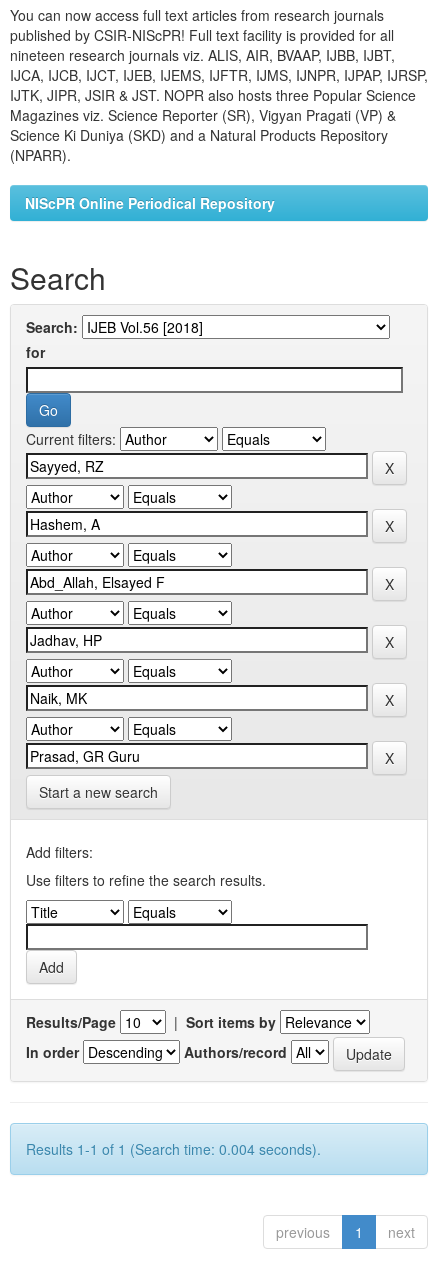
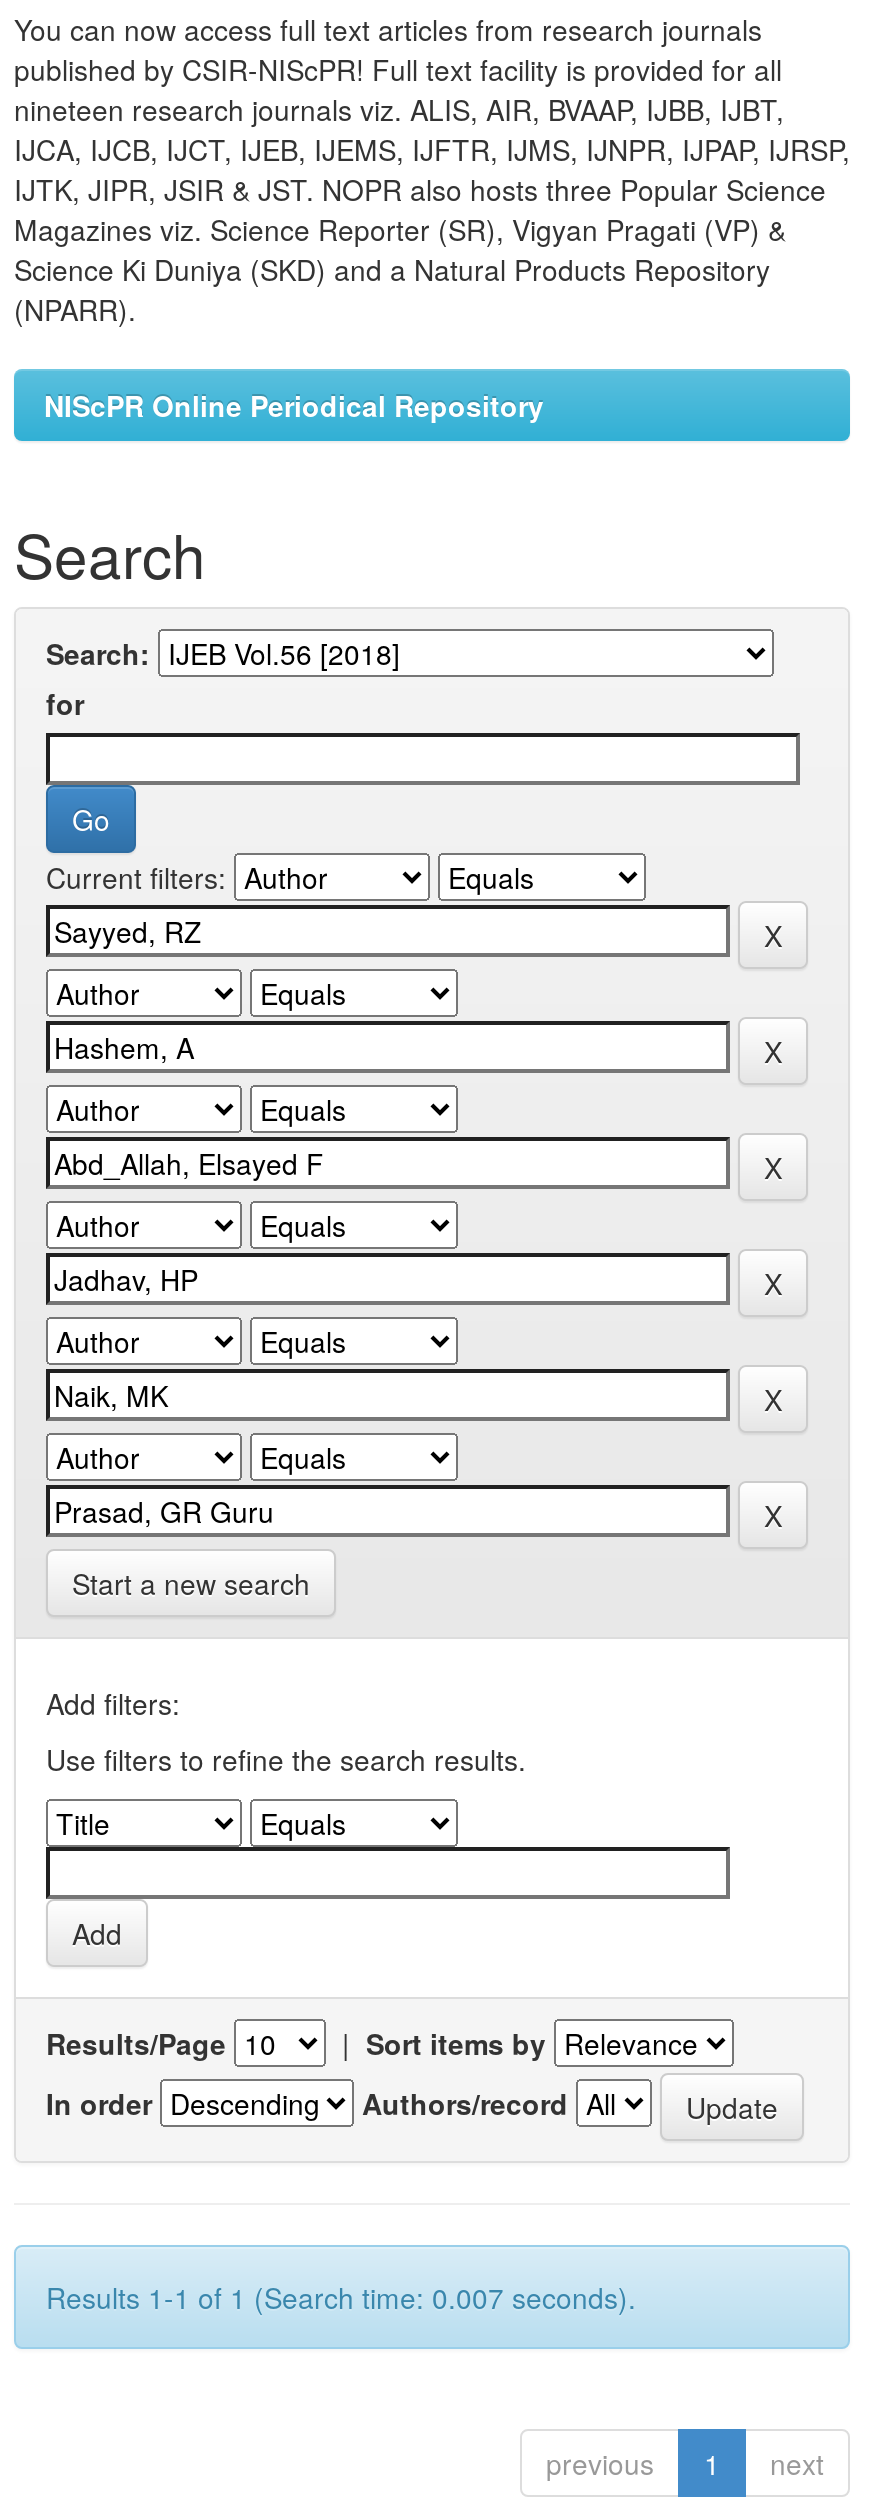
- Results 1-1 of 1 (Search time: 0.004 seconds).
+ Results 1-1 of 1 (Search time: 0.007 seconds).
